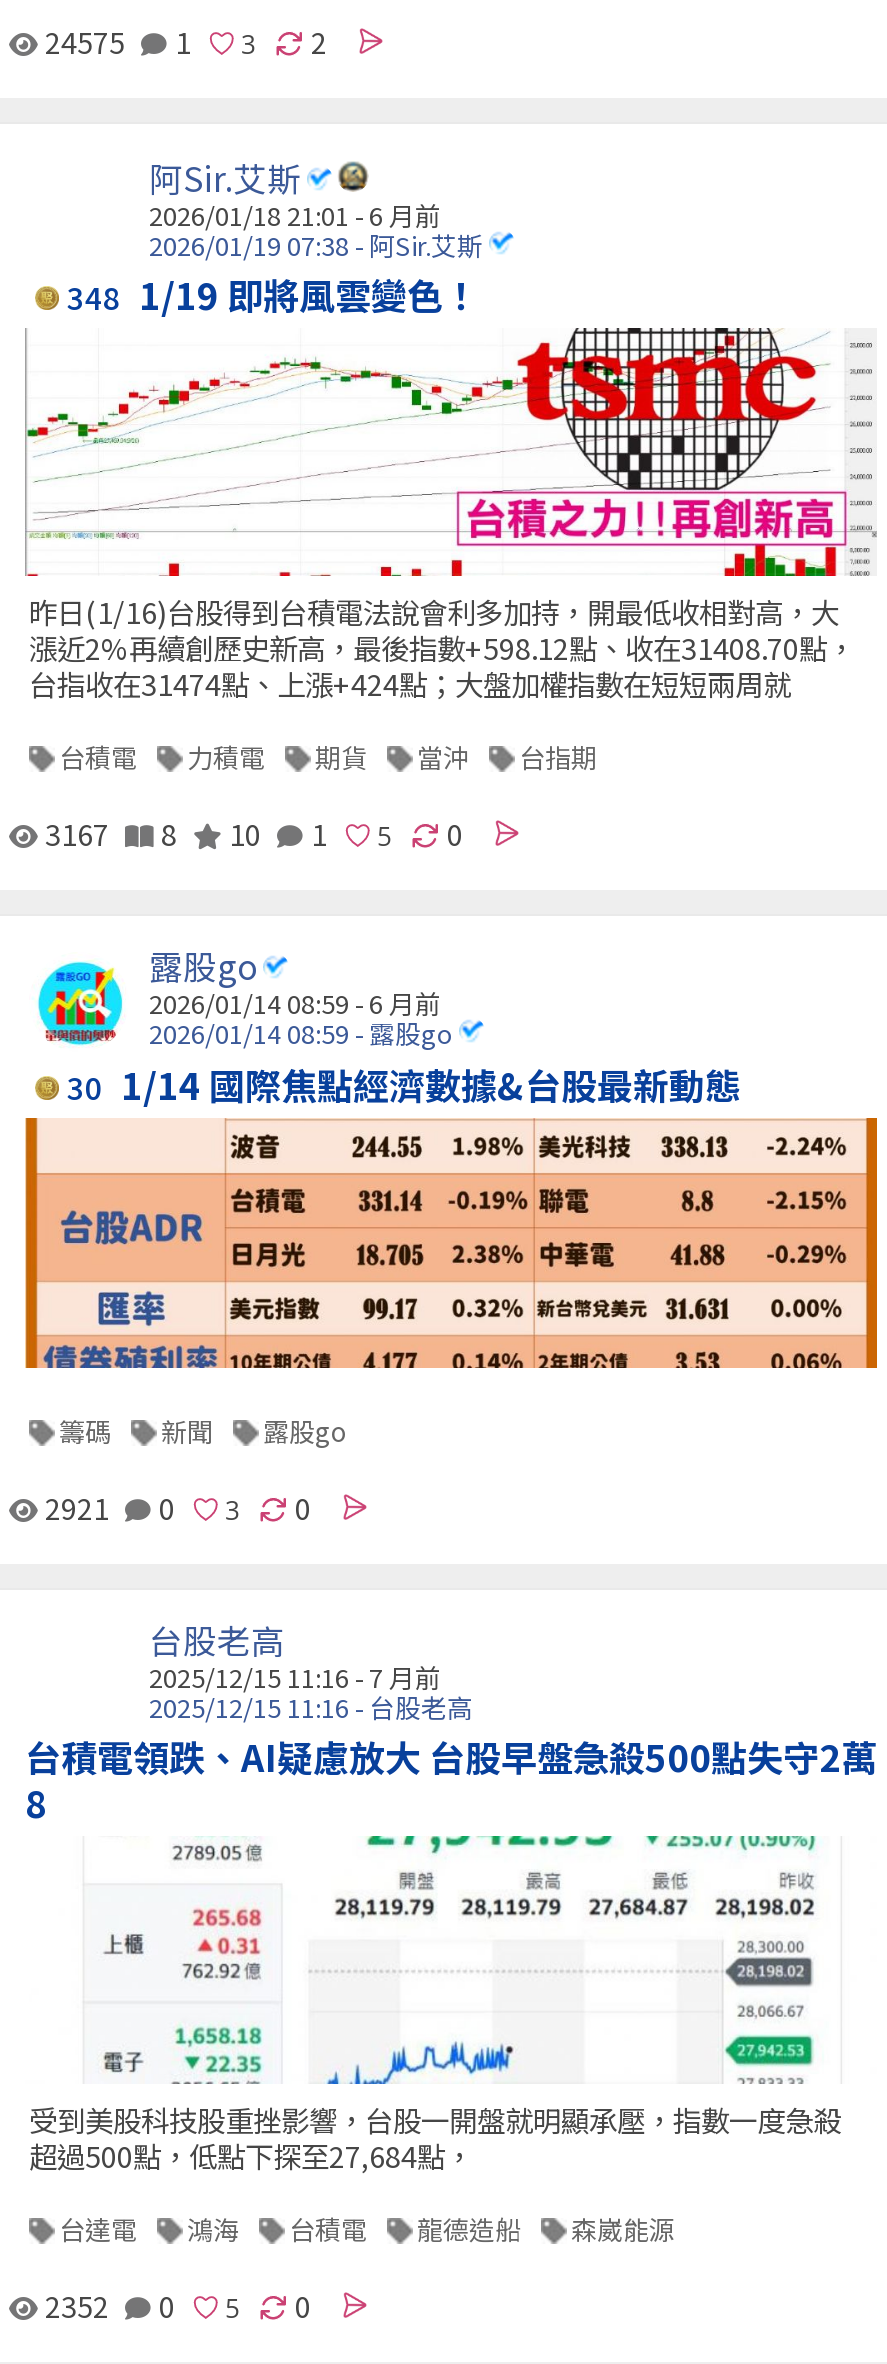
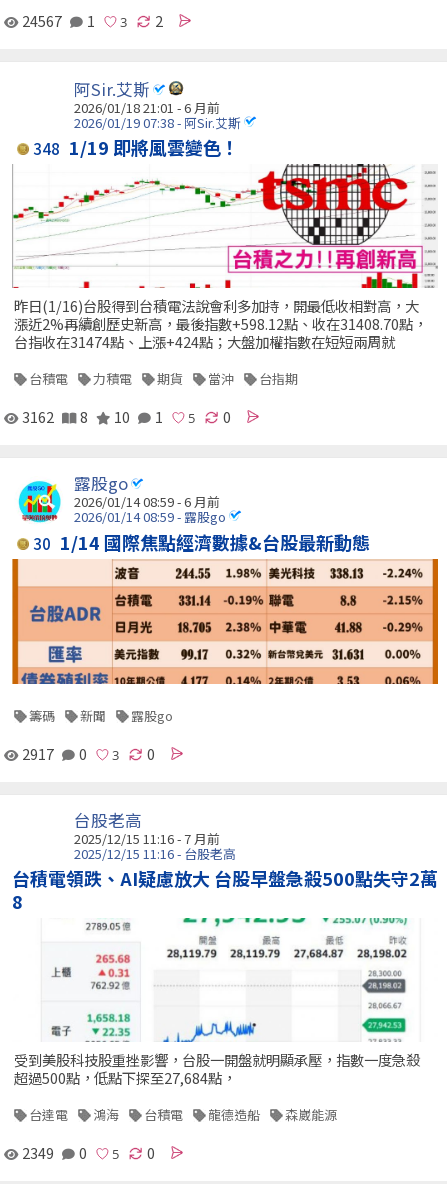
- 24575 1
+ 24567 1

- 3167 8 10 1
+ 3162 8 10 1

- 2921 0
+ 2917 0

- 2352 0
+ 2349 0
